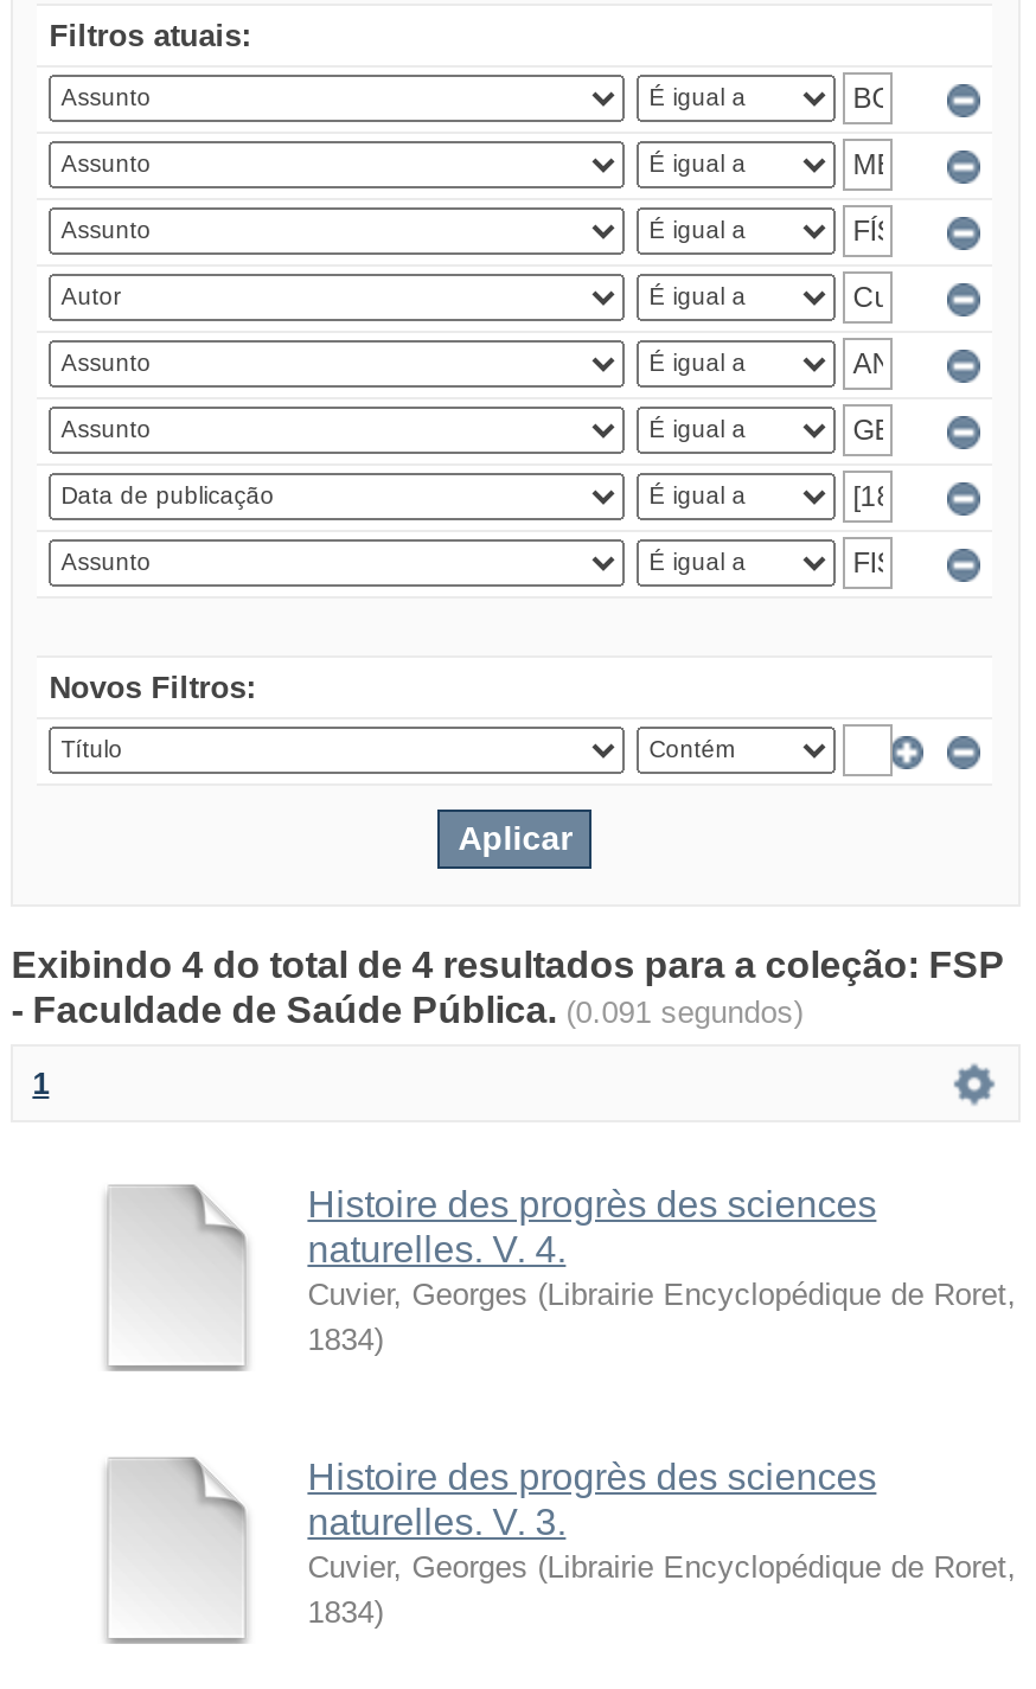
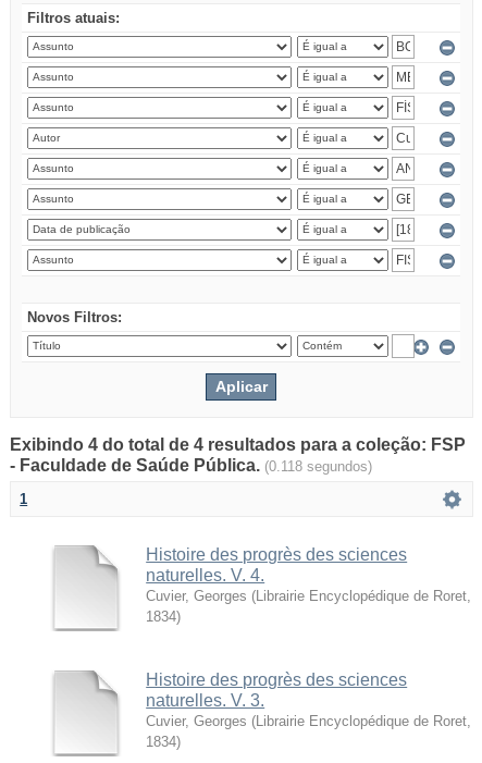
- - Faculdade de Saúde Pública. (0.091 segundos)
+ - Faculdade de Saúde Pública. (0.118 segundos)
